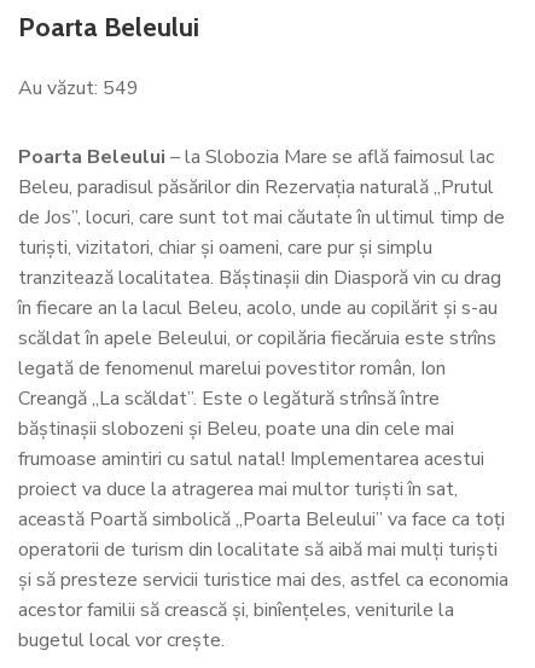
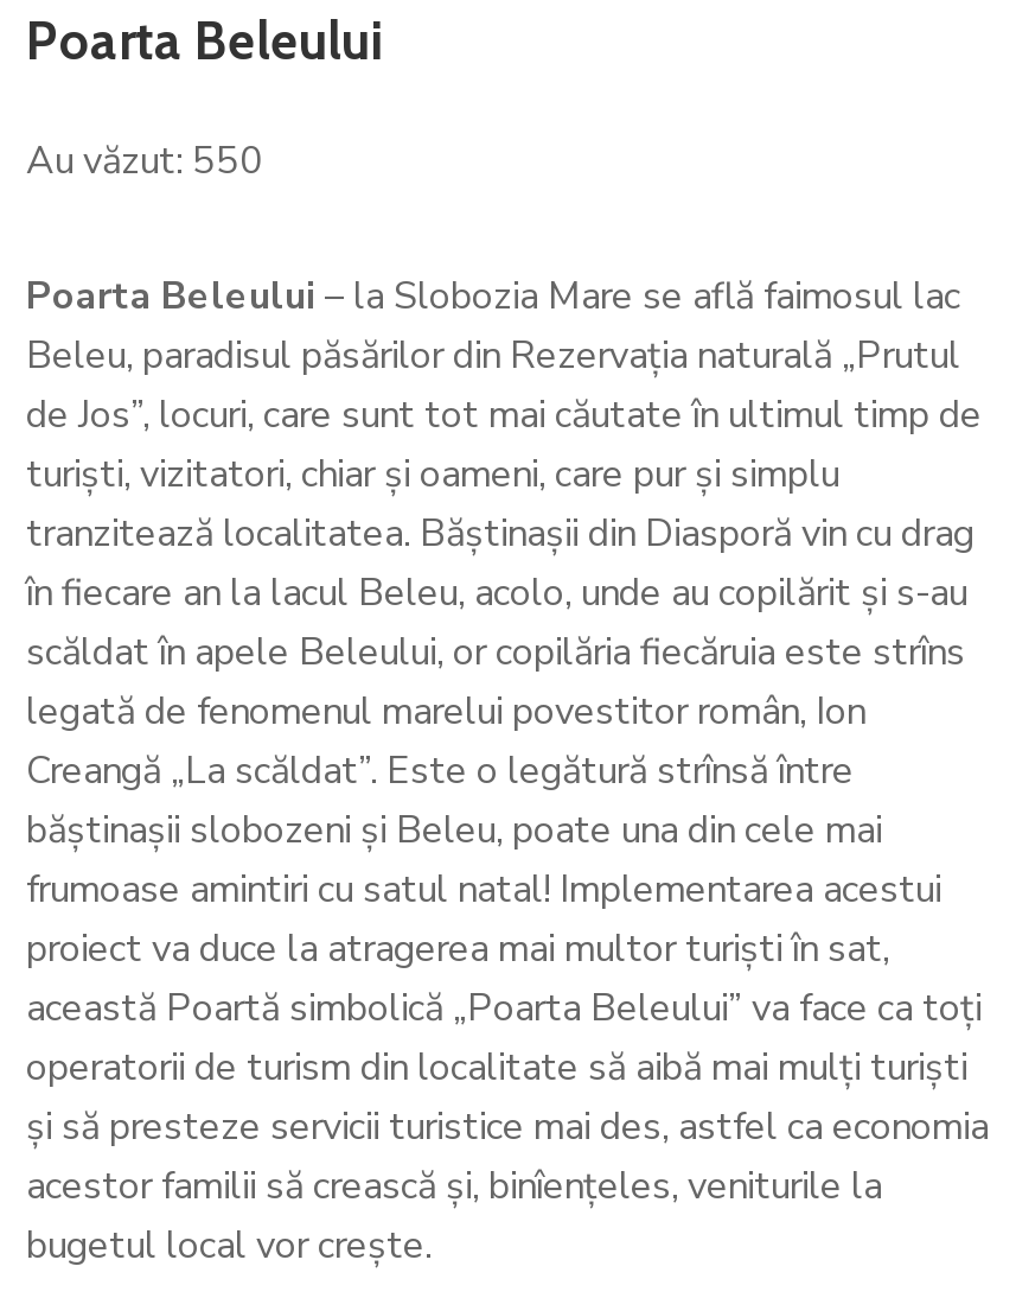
- Au văzut: 549
+ Au văzut: 550
